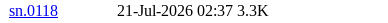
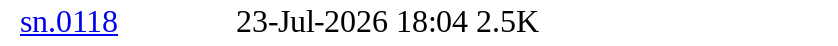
- 21-Jul-2026 02:37 3.3K
+ 23-Jul-2026 18:04 2.5K
